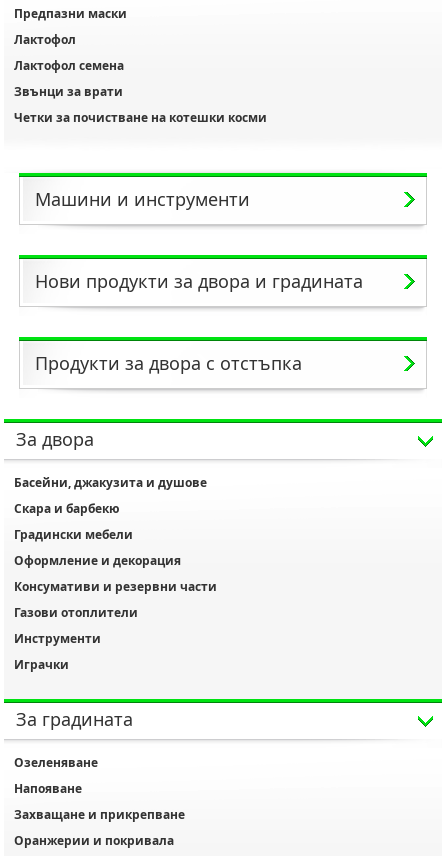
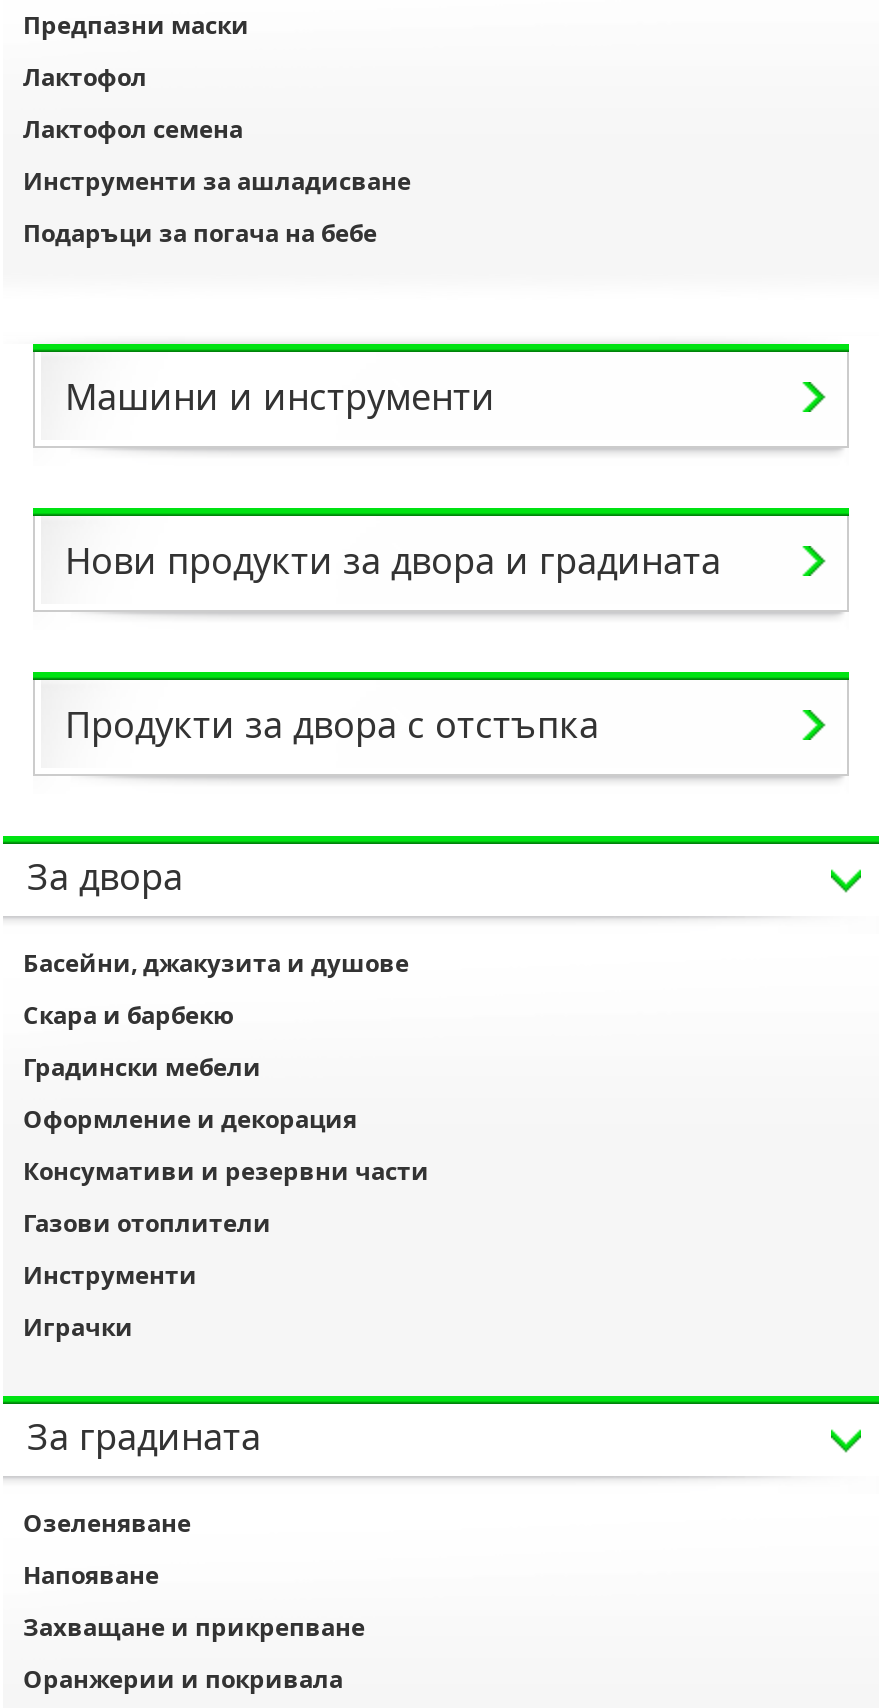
- Звънци за врати
+ Инструменти за ашладисване

- Четки за почистване на котешки косми
+ Подаръци за погача на бебе
